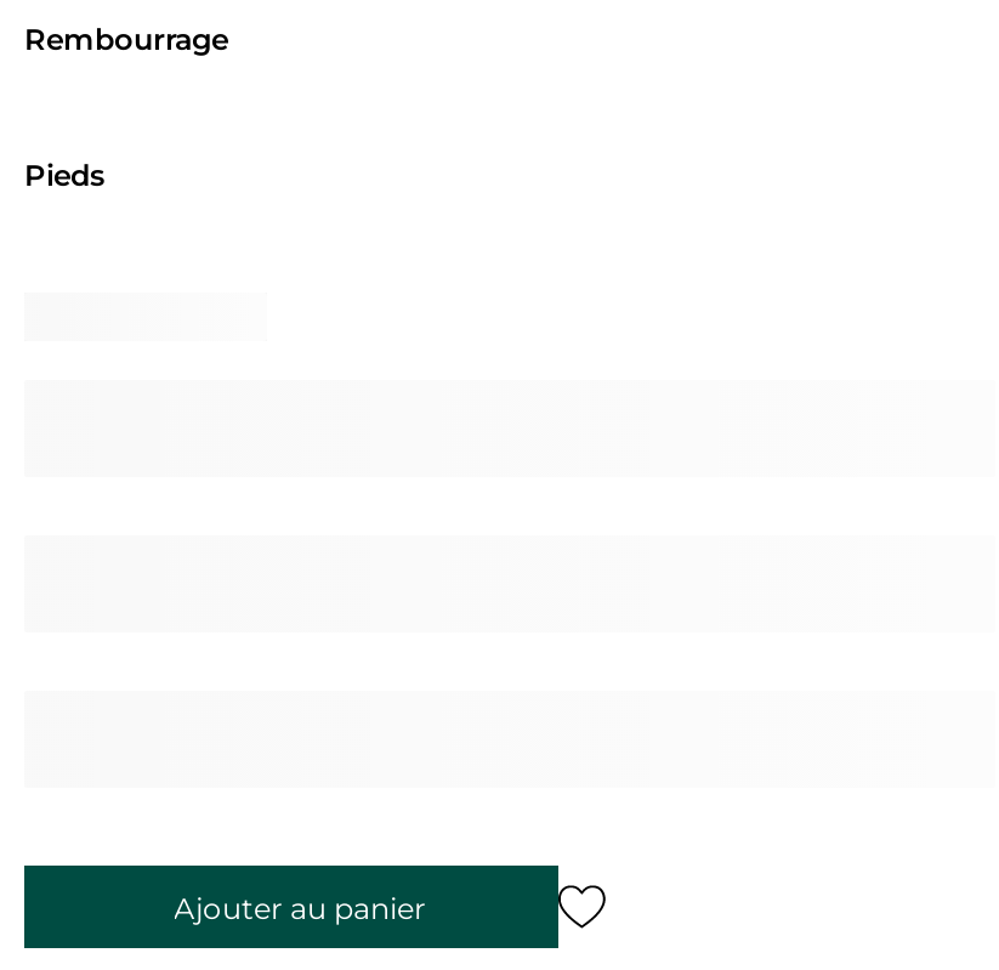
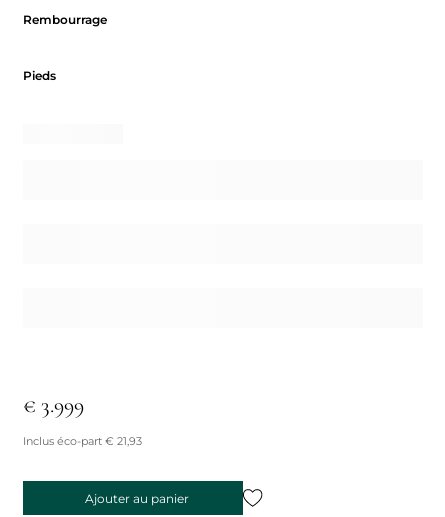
+ € 3.999
+ Inclus éco-part € 21,93
